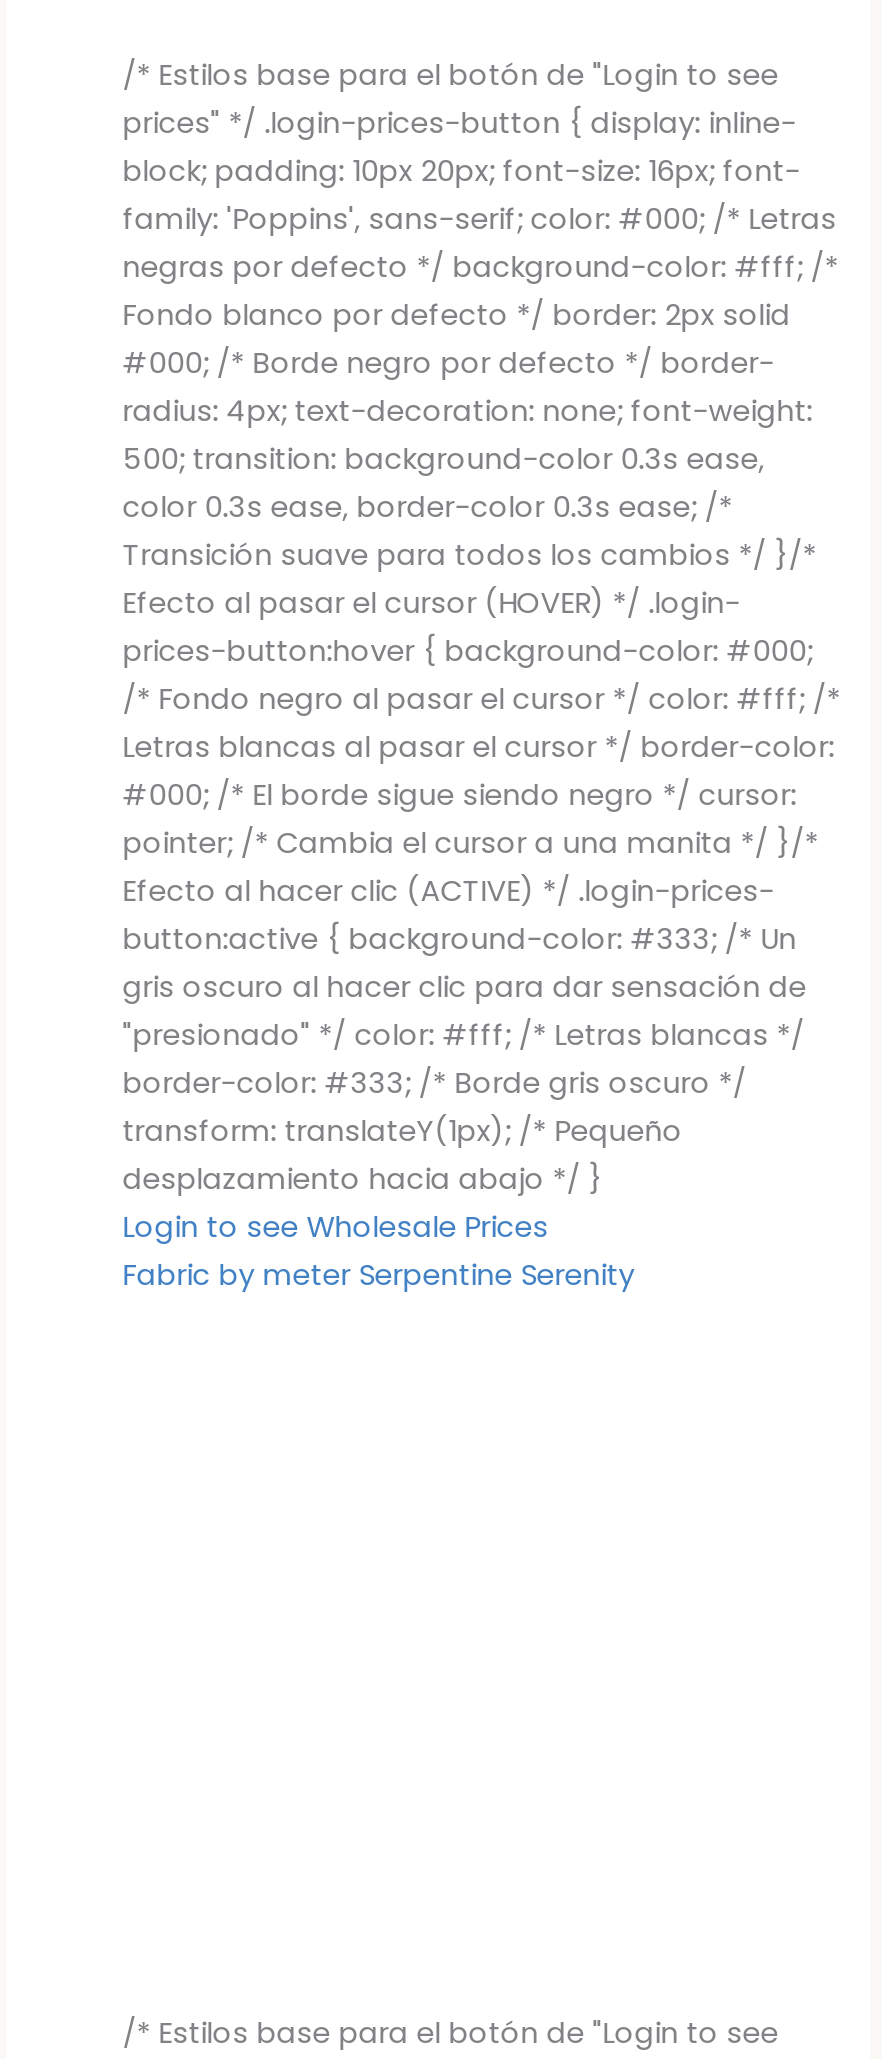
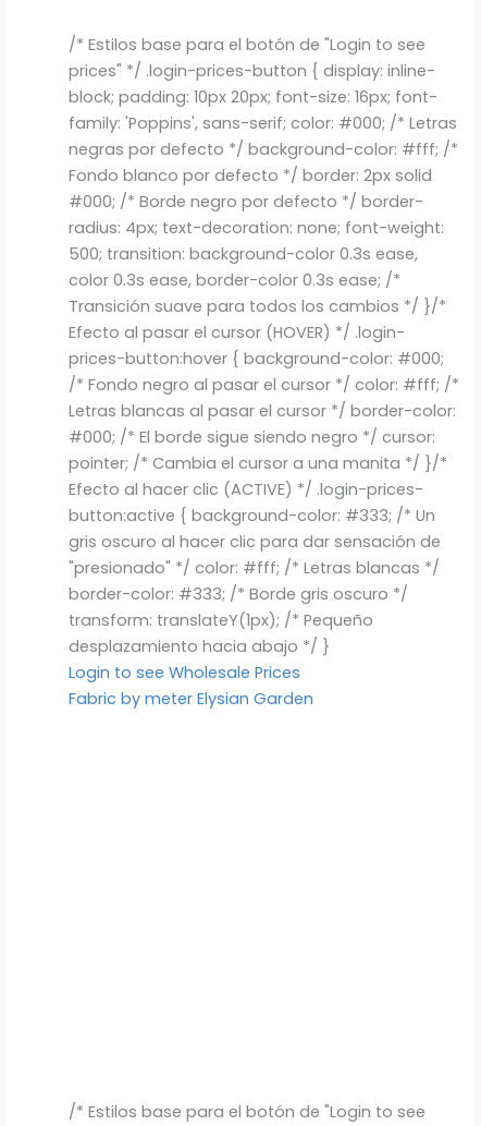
- Fabric by meter Serpentine Serenity
+ Fabric by meter Elysian Garden
